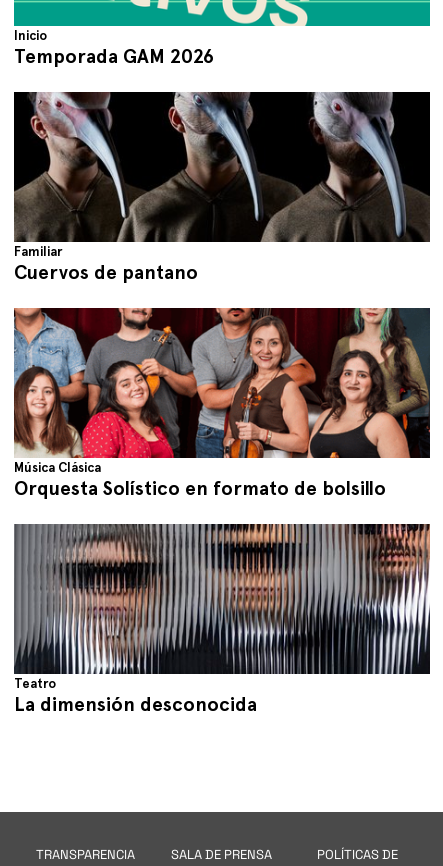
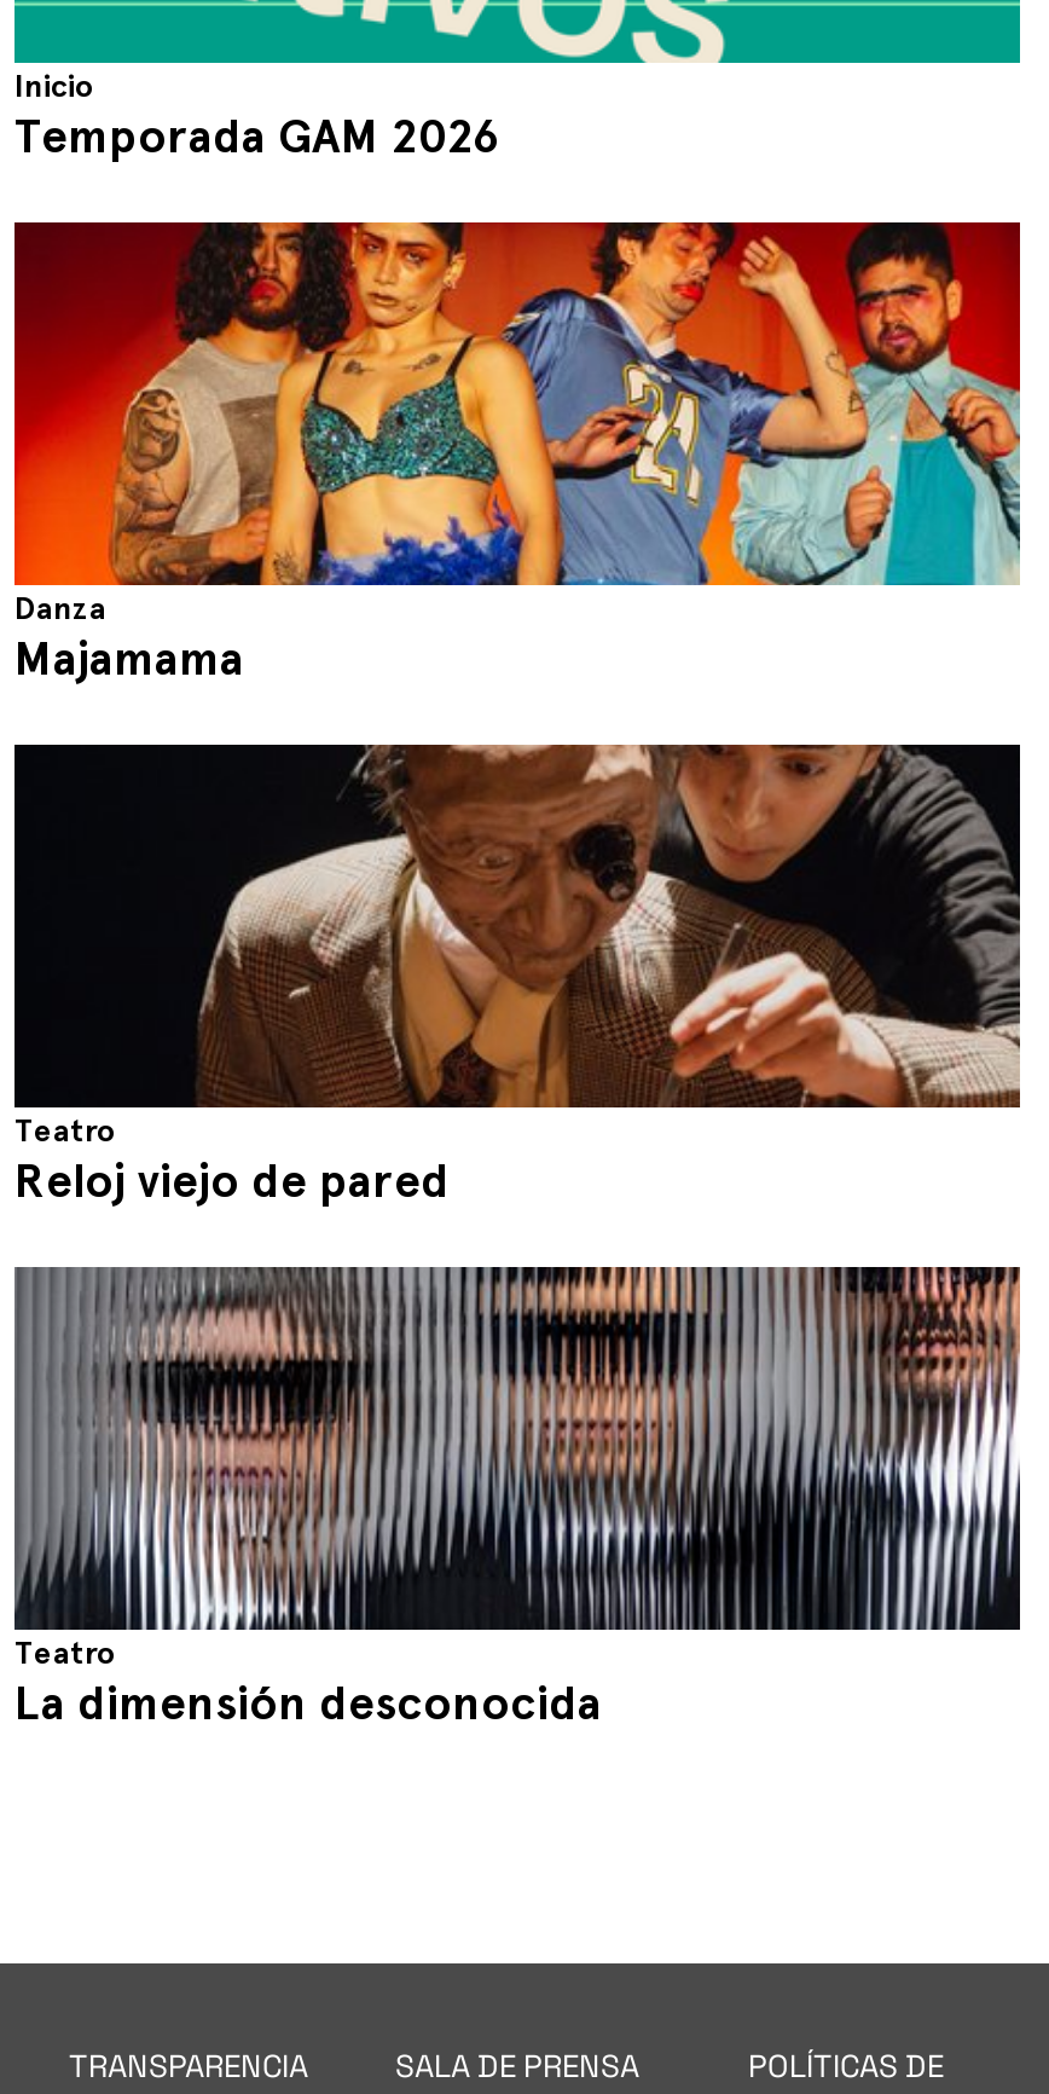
- [image]
- Familiar
- Cuervos de pantano
+ [image]
+ Danza
+ Majamama

- [image]
- Música Clásica
- Orquesta Solístico en formato de bolsillo
+ [image]
+ Teatro
+ Reloj viejo de pared
